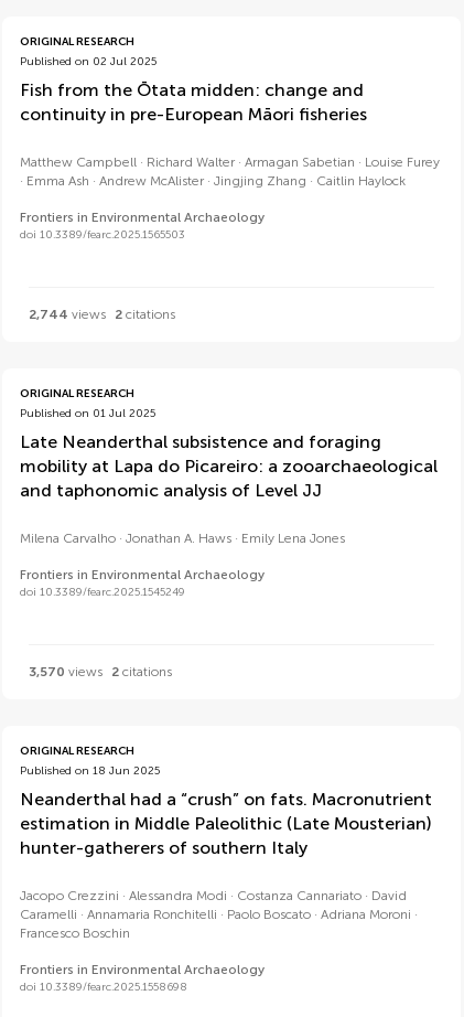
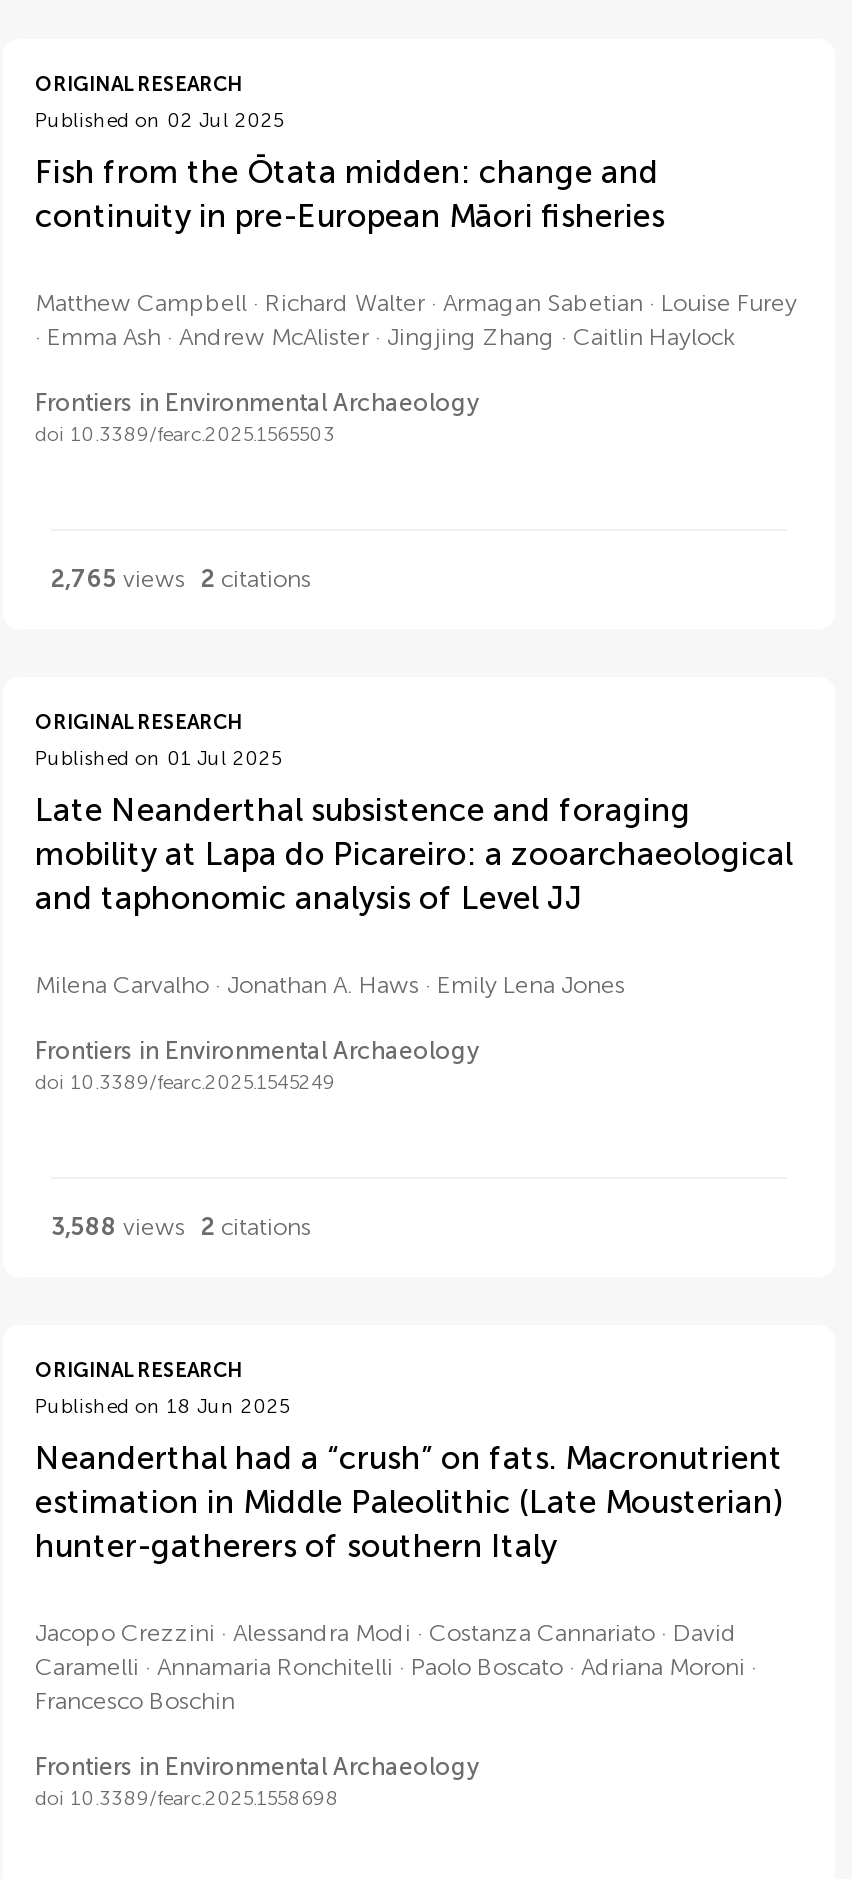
- 2,744 views 2 citations
+ 2,765 views 2 citations

- 3,570 views 2 citations
+ 3,588 views 2 citations
